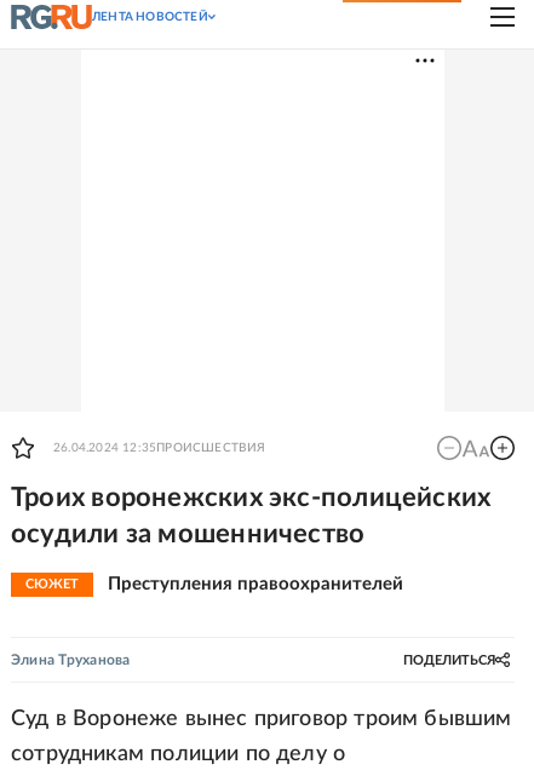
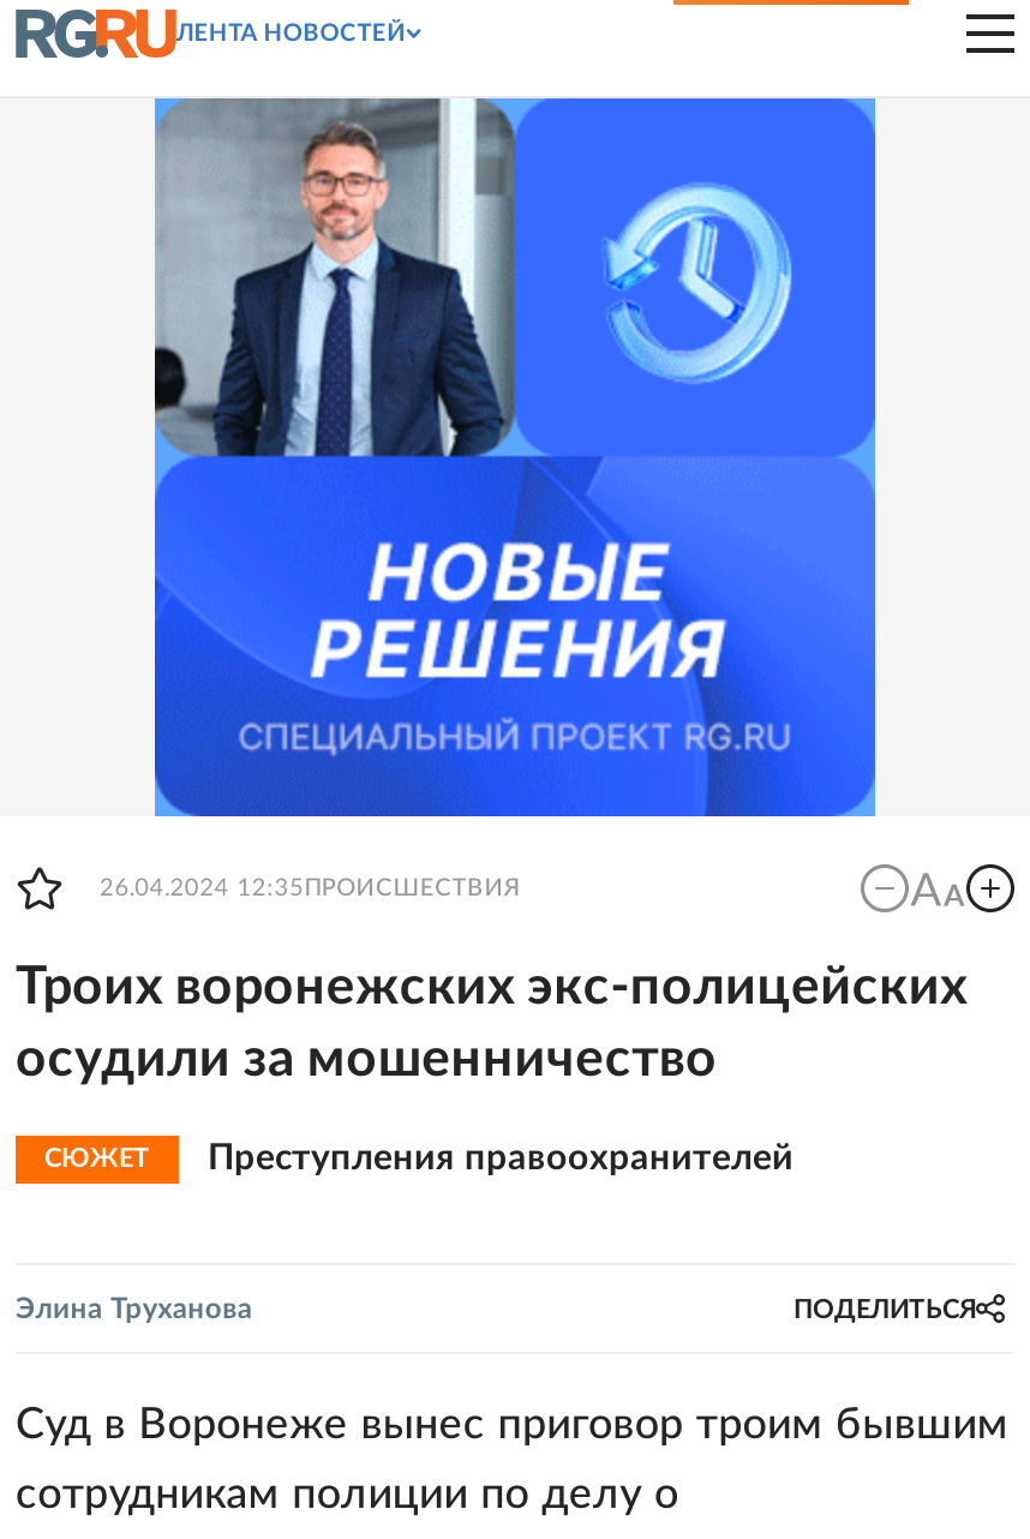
+ [image]
